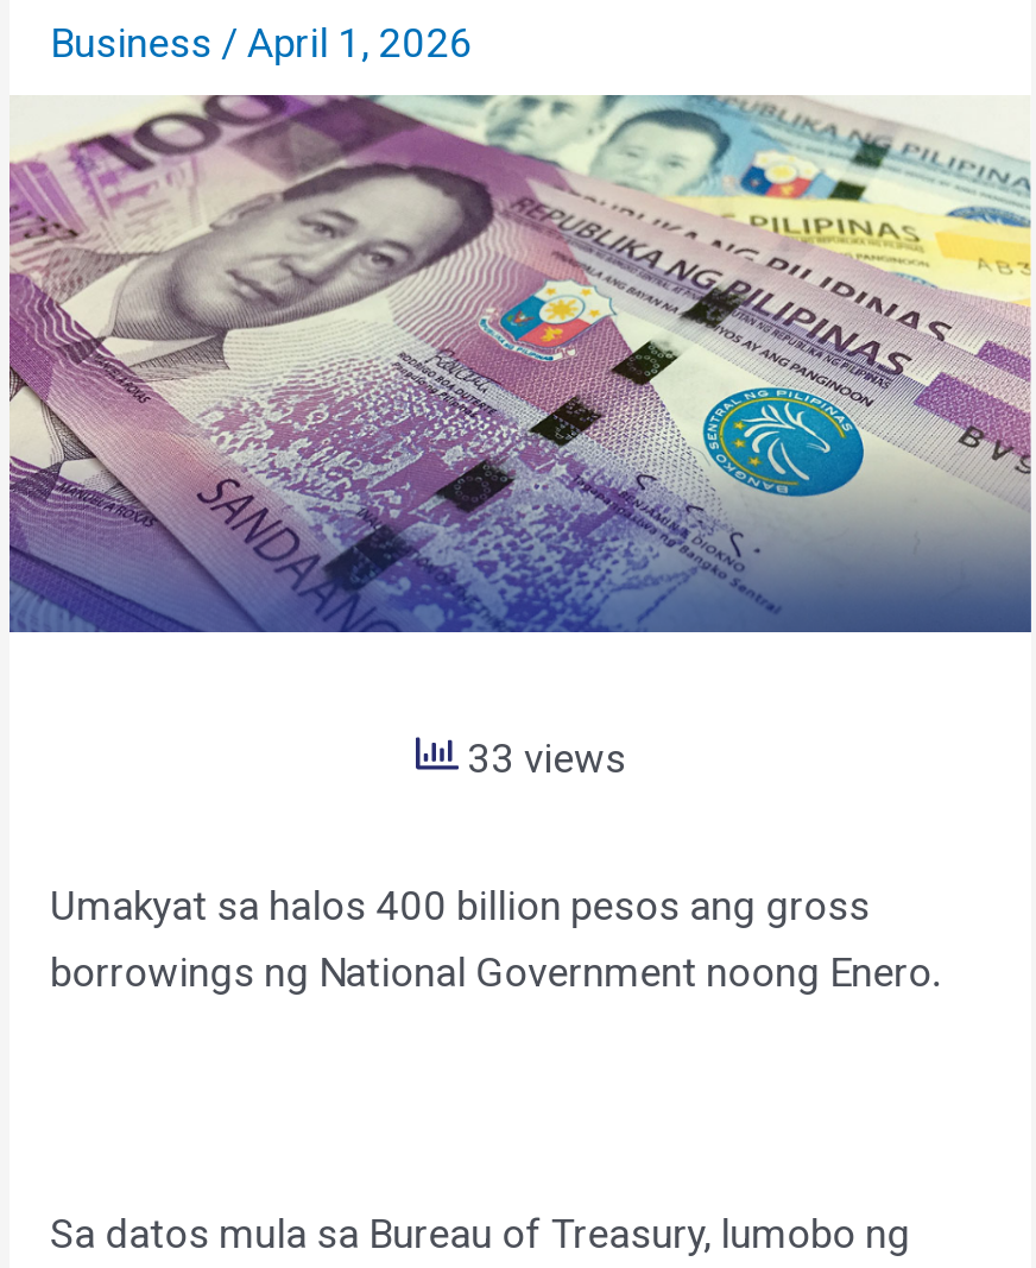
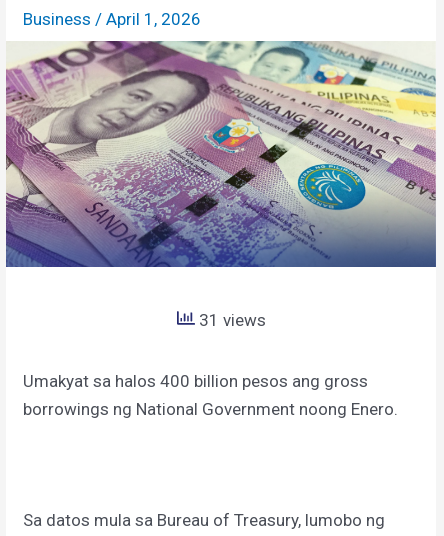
- 33 views
+ 31 views
